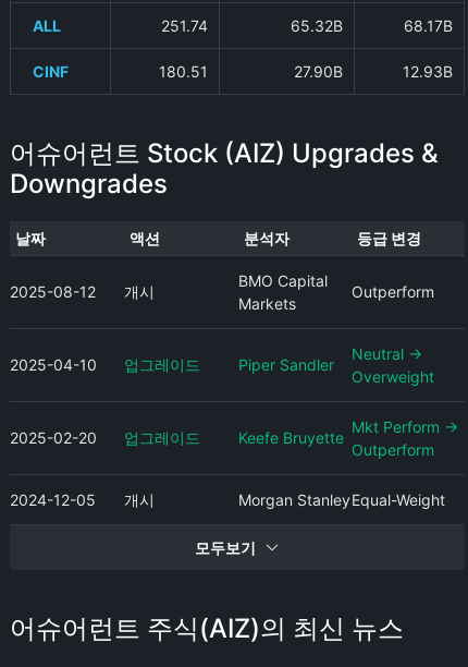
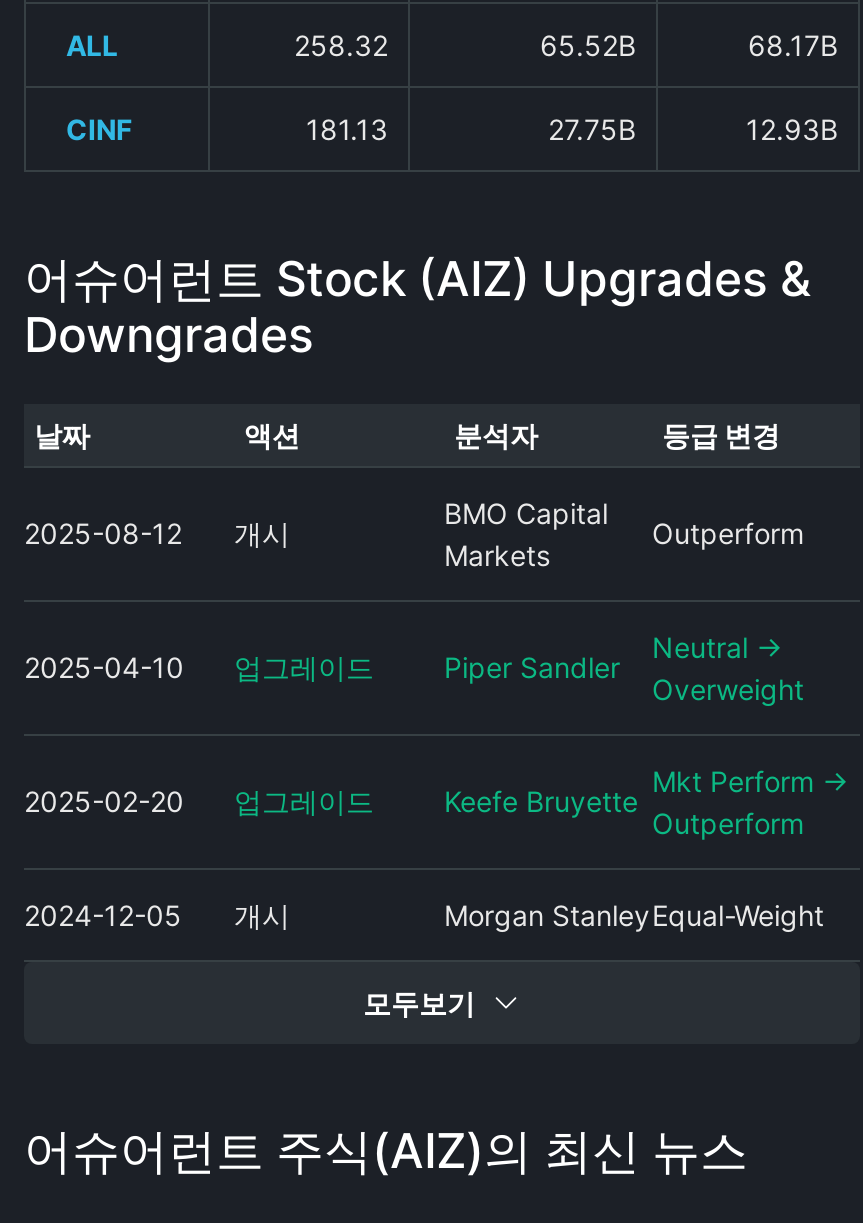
- 251.74
- 65.32B
+ 258.32
+ 65.52B

- 180.51
- 27.90B
+ 181.13
+ 27.75B
